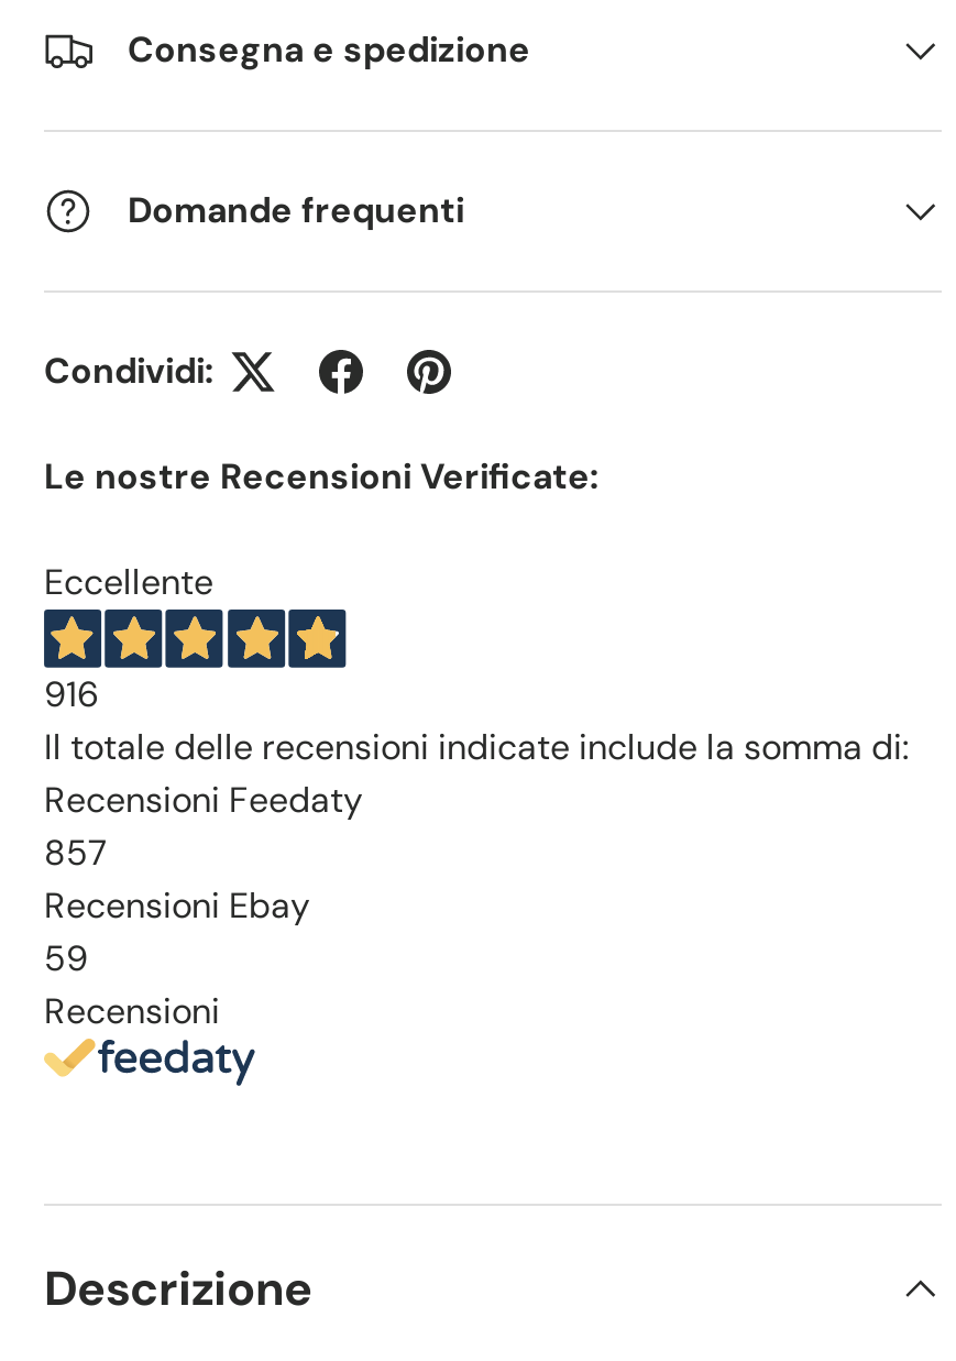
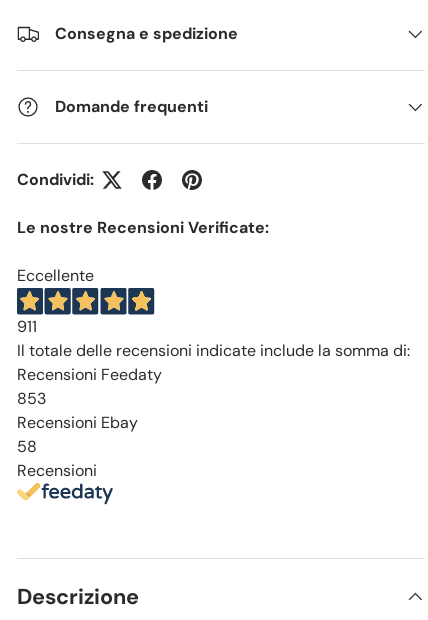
- 916
+ 911

- 857
+ 853

- 59
+ 58
